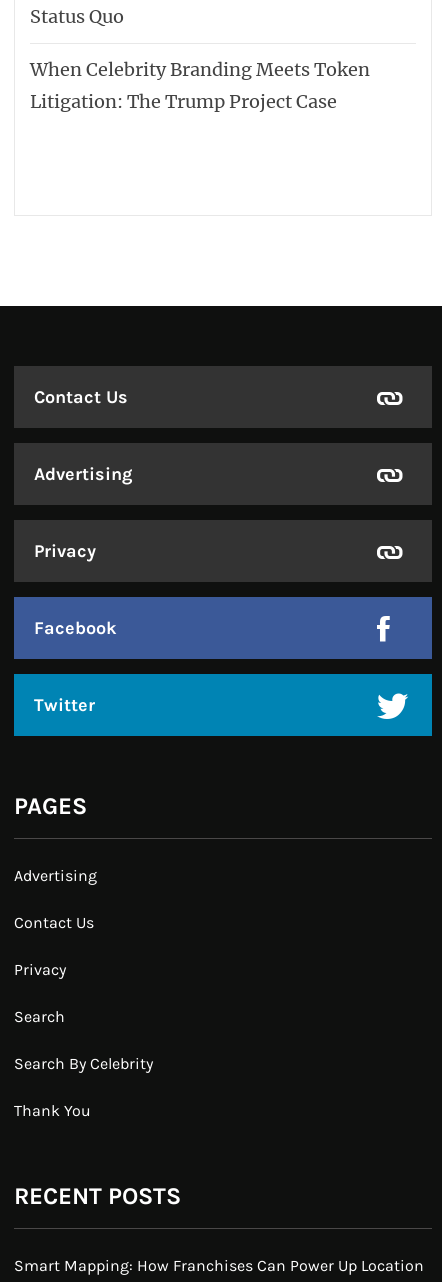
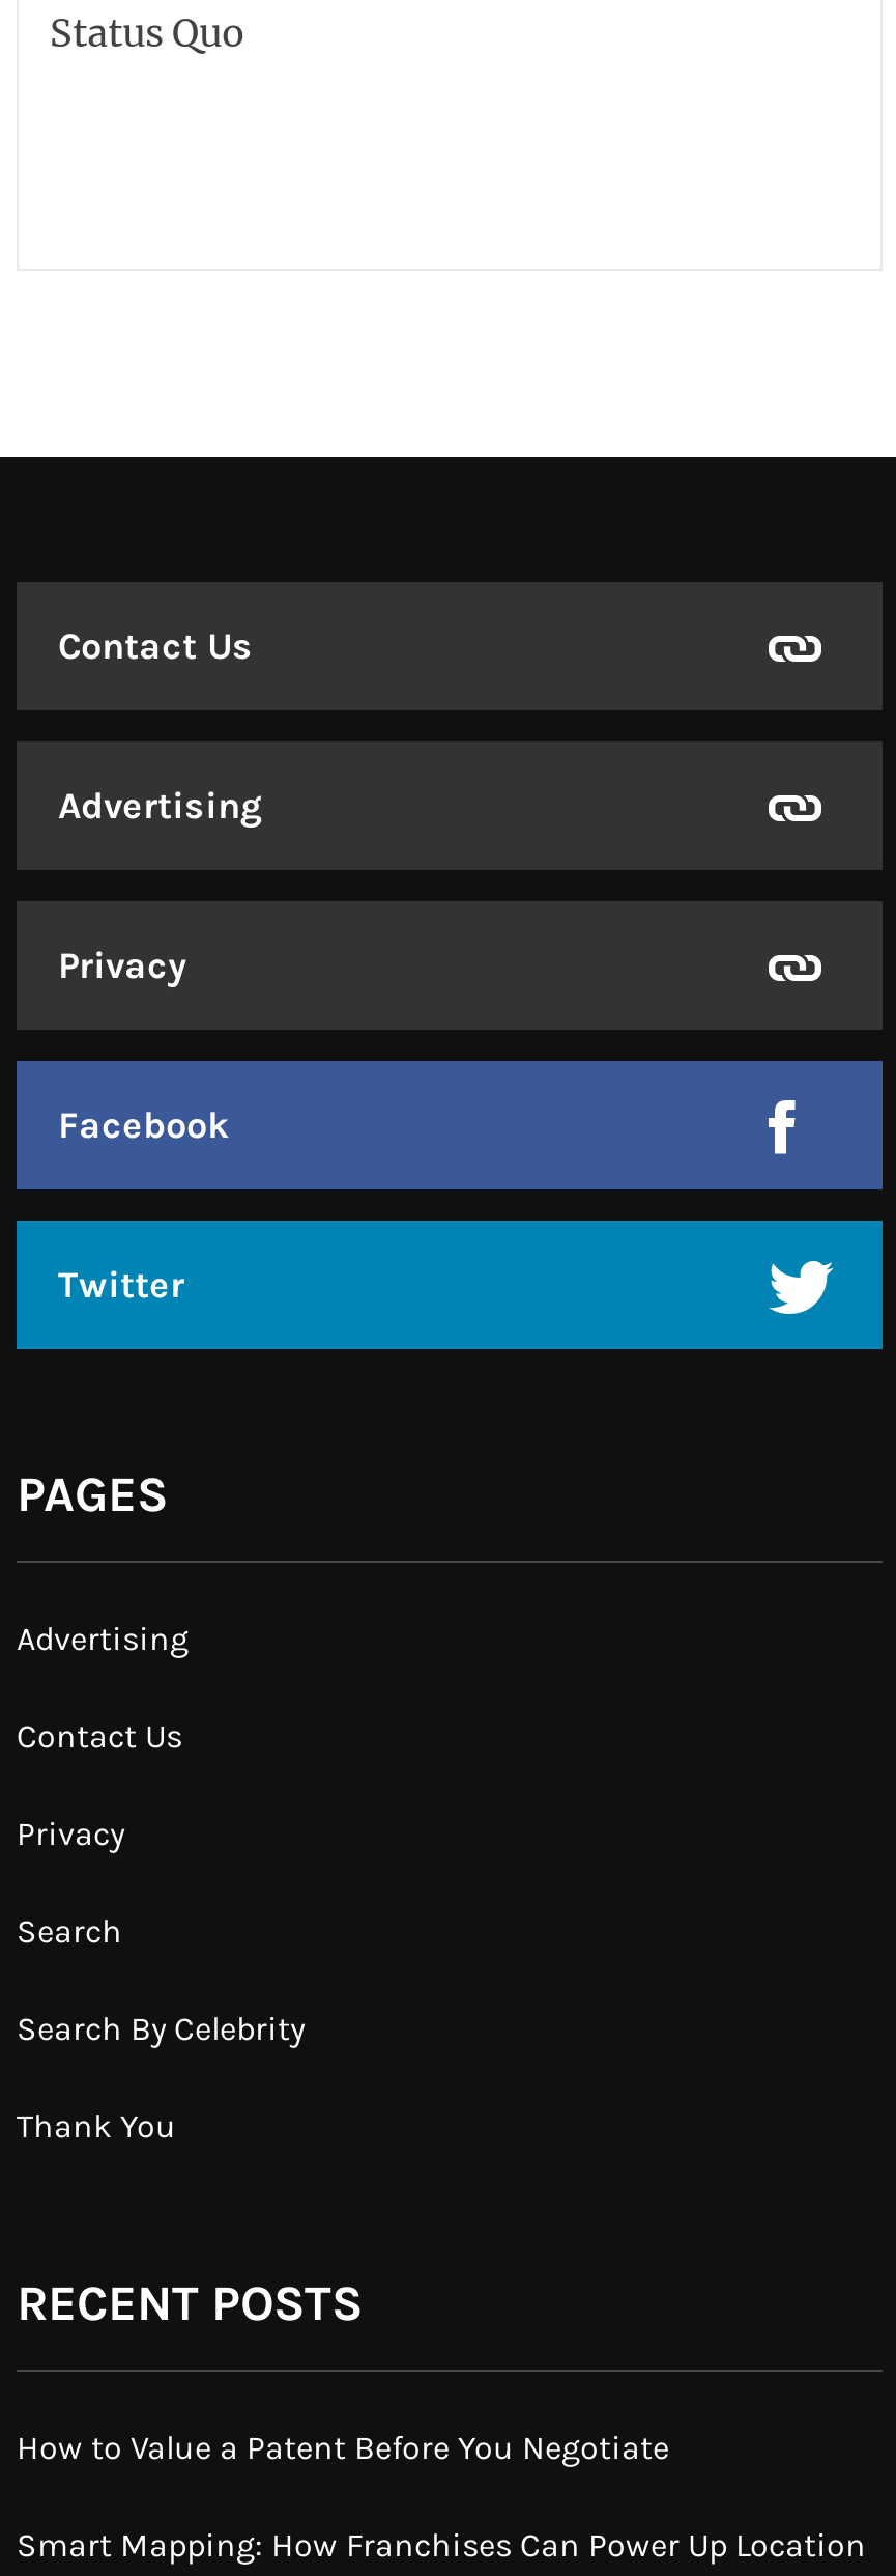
- When Celebrity Branding Meets Token
- Litigation: The Trump Project Case

moved up: Contact Us | Advertising | Privacy | ... | Thank You | RECENT POSTS

+ How to Value a Patent Before You Negotiate
